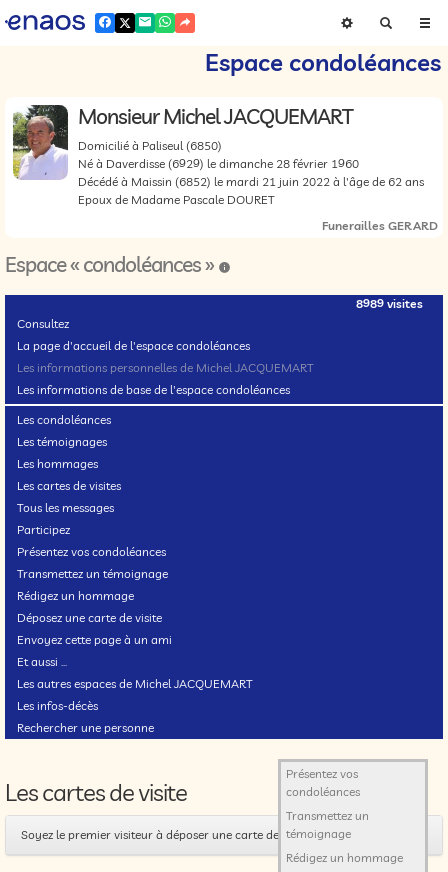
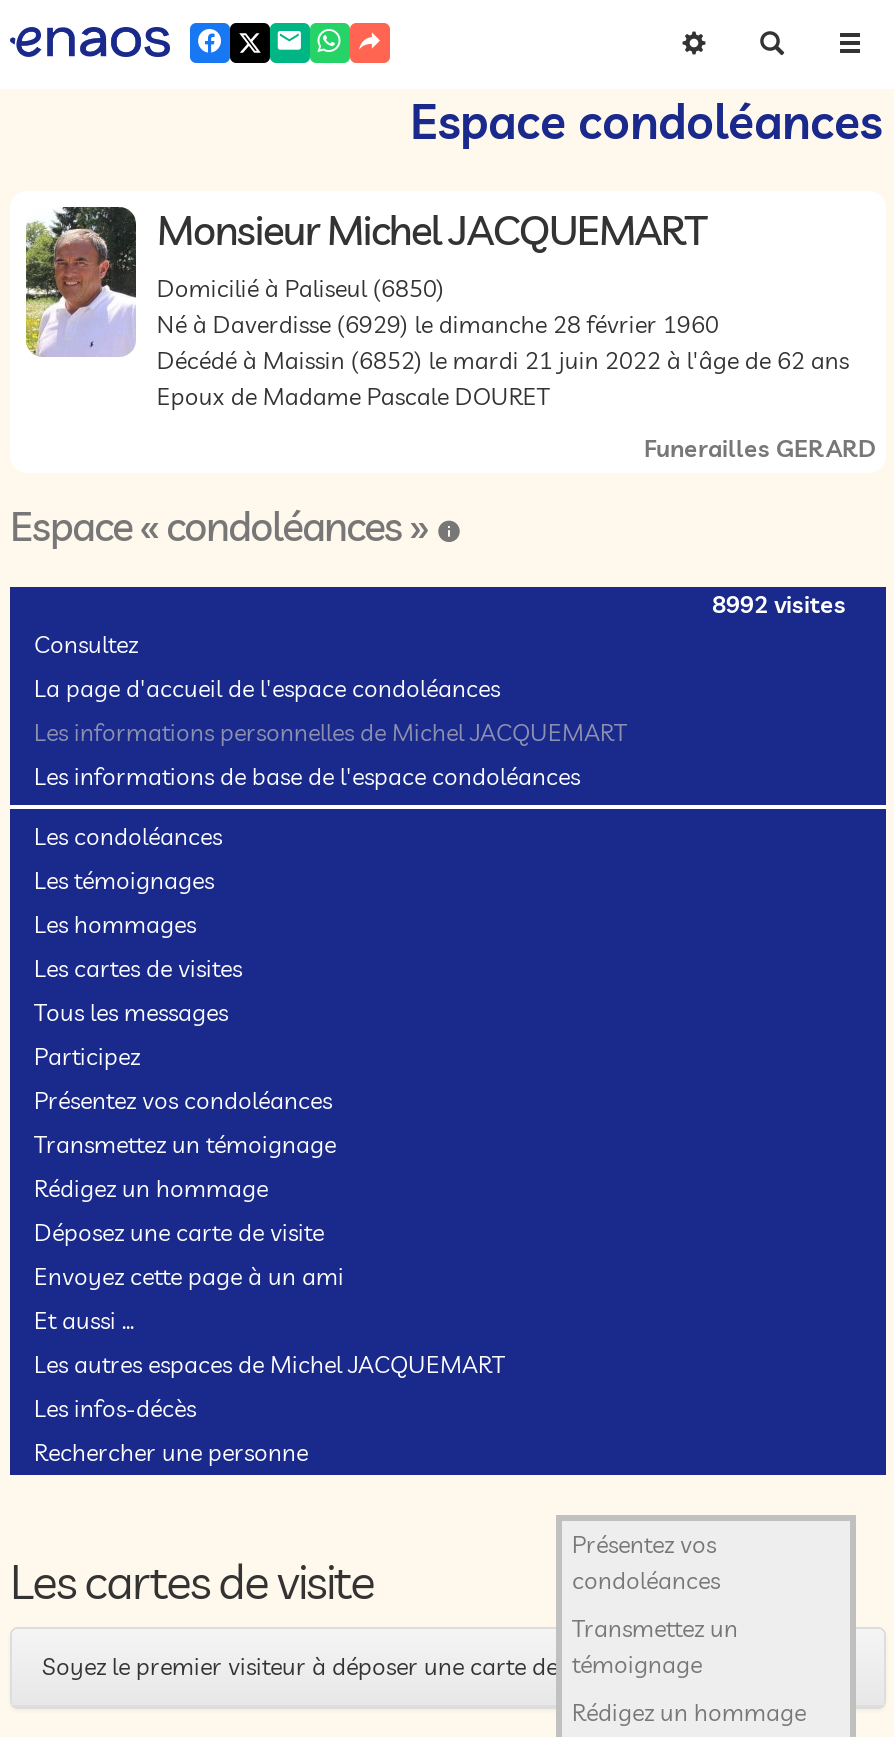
- 8989 visites
+ 8992 visites
